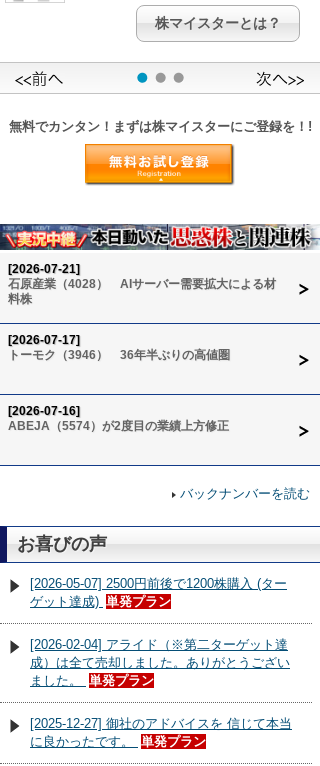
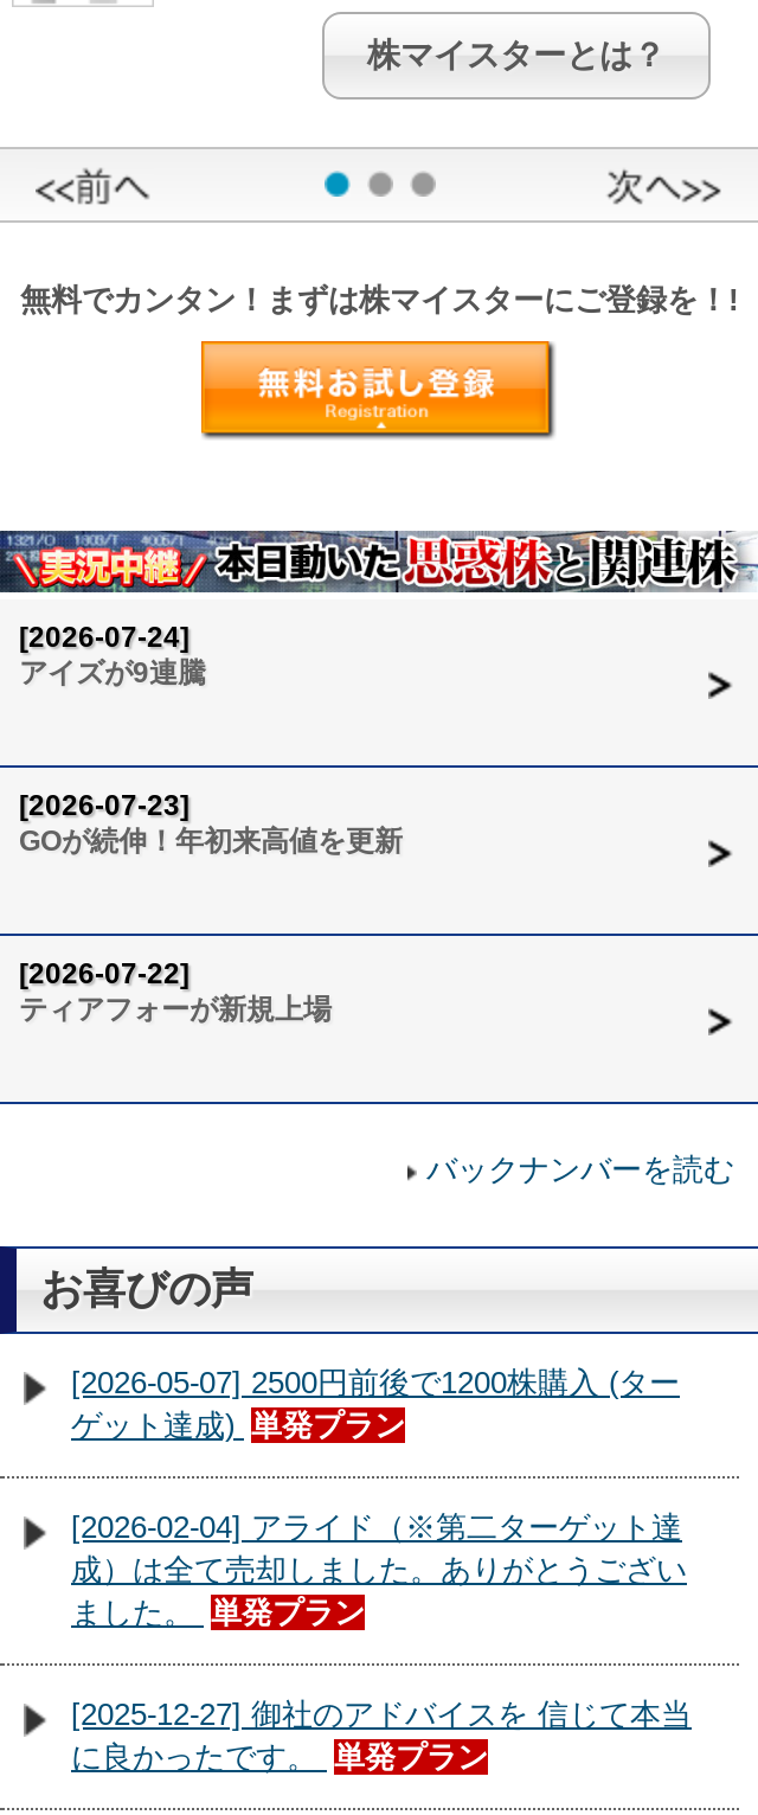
- [2026-07-21]
- 石原産業（4028） AIサーバー需要拡大による材
- 料株
+ [2026-07-24]
+ アイズが9連騰

- [2026-07-17]
- トーモク（3946） 36年半ぶりの高値圏
+ [2026-07-23]
+ GOが続伸！年初来高値を更新

- [2026-07-16]
- ABEJA（5574）が2度目の業績上方修正
+ [2026-07-22]
+ ティアフォーが新規上場
